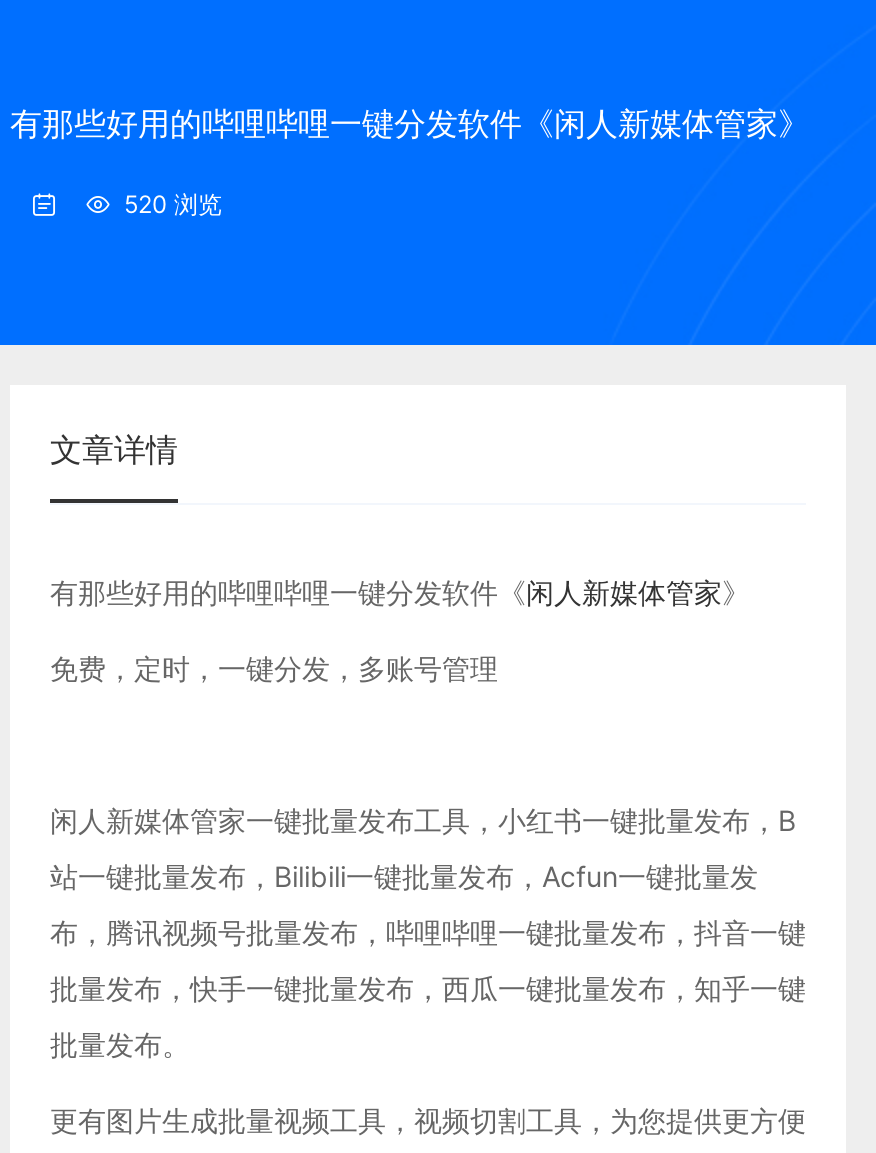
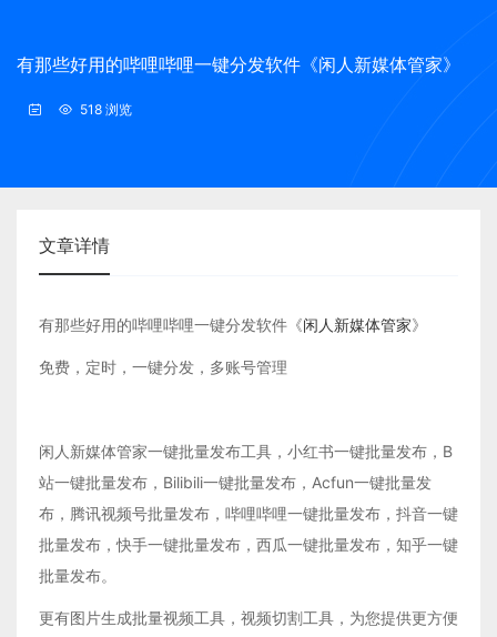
- 520 浏览
+ 518 浏览
